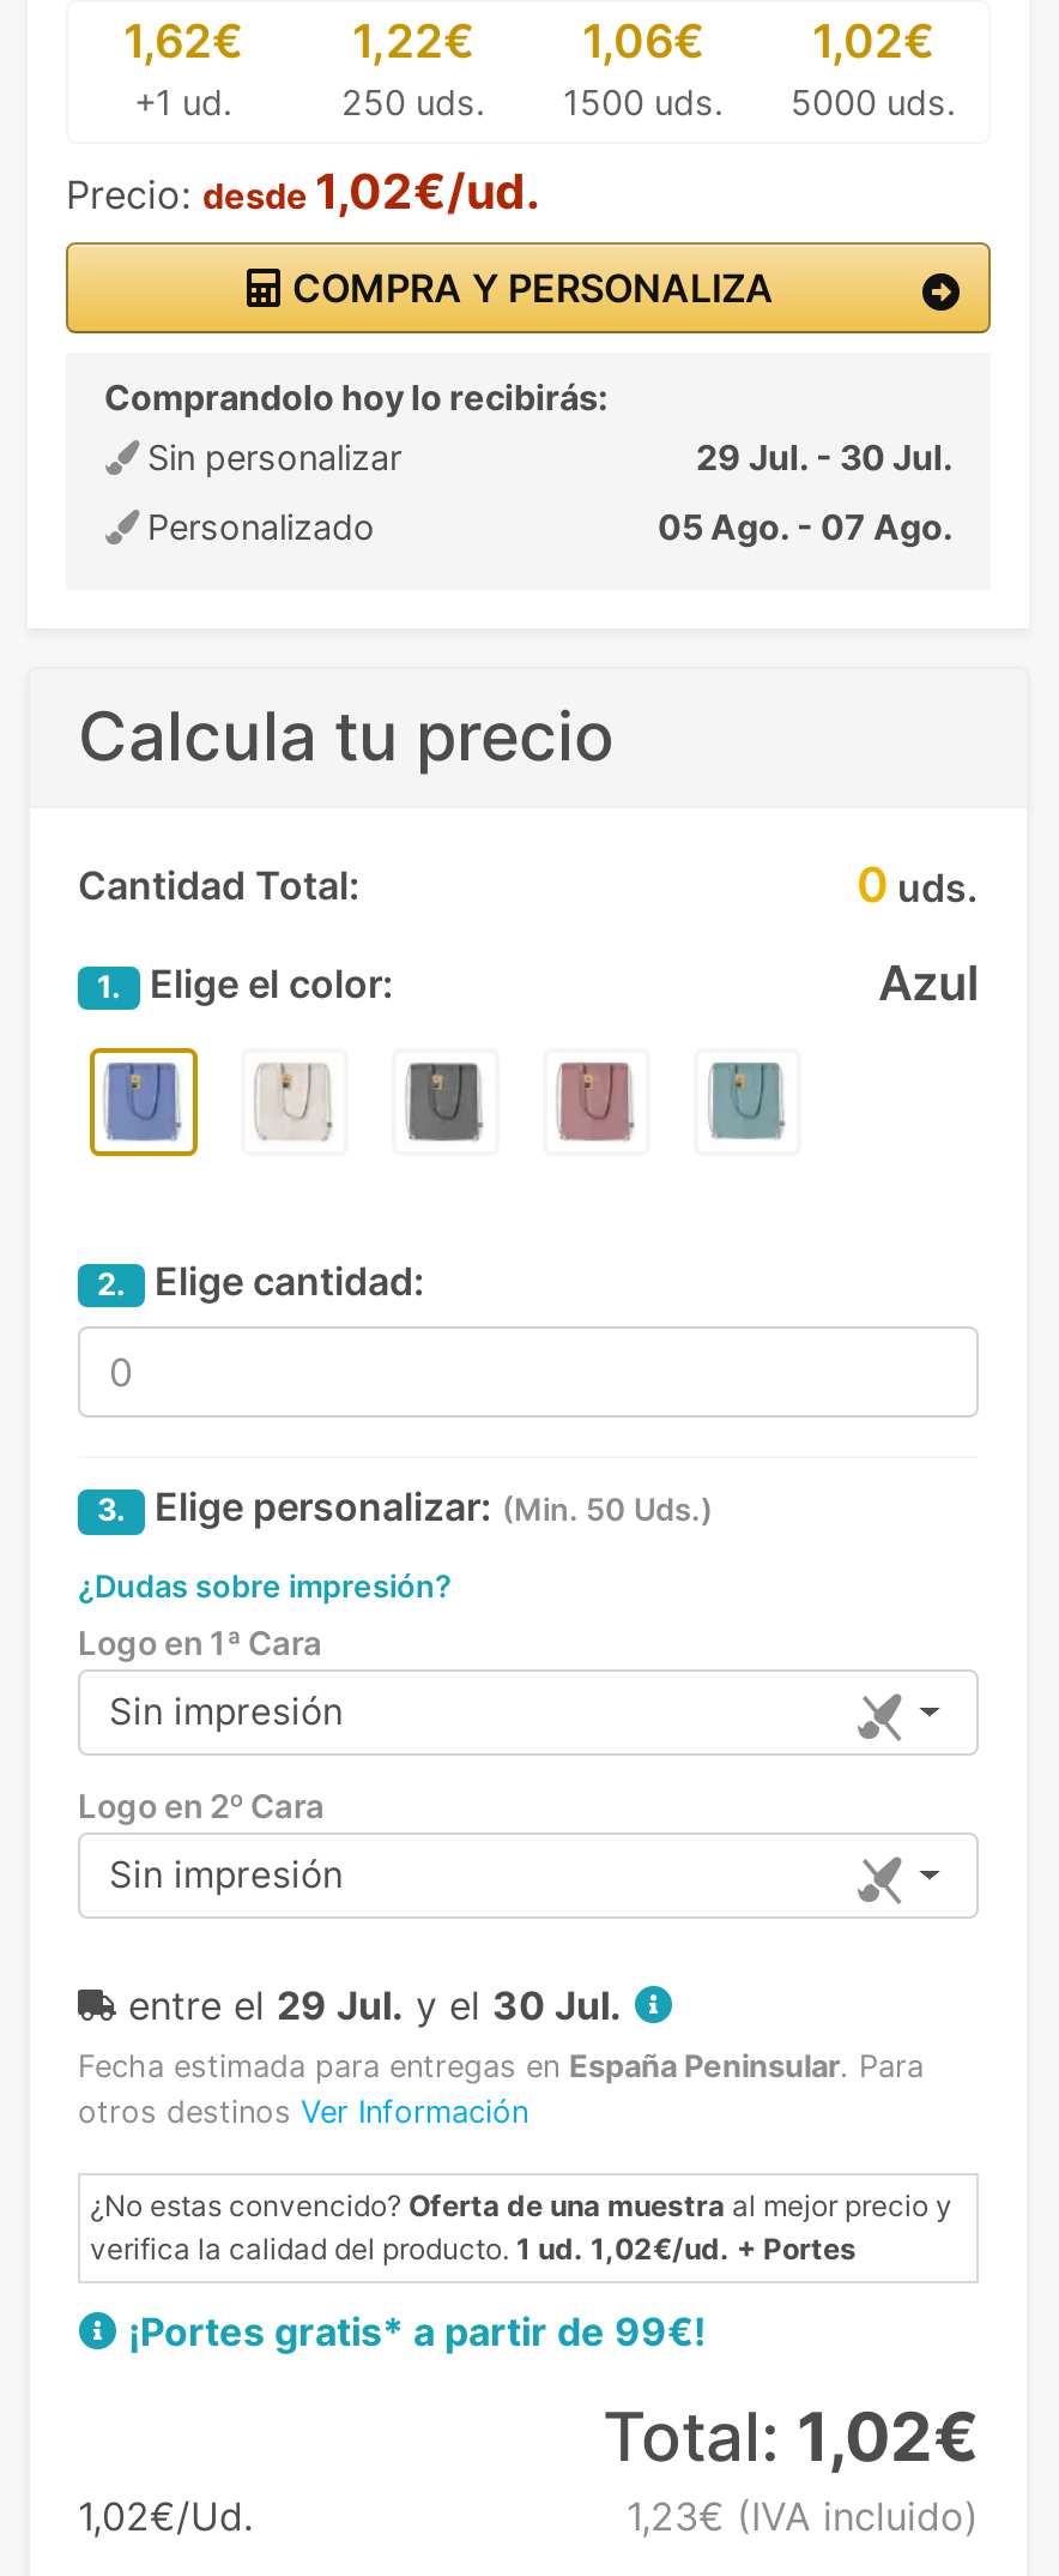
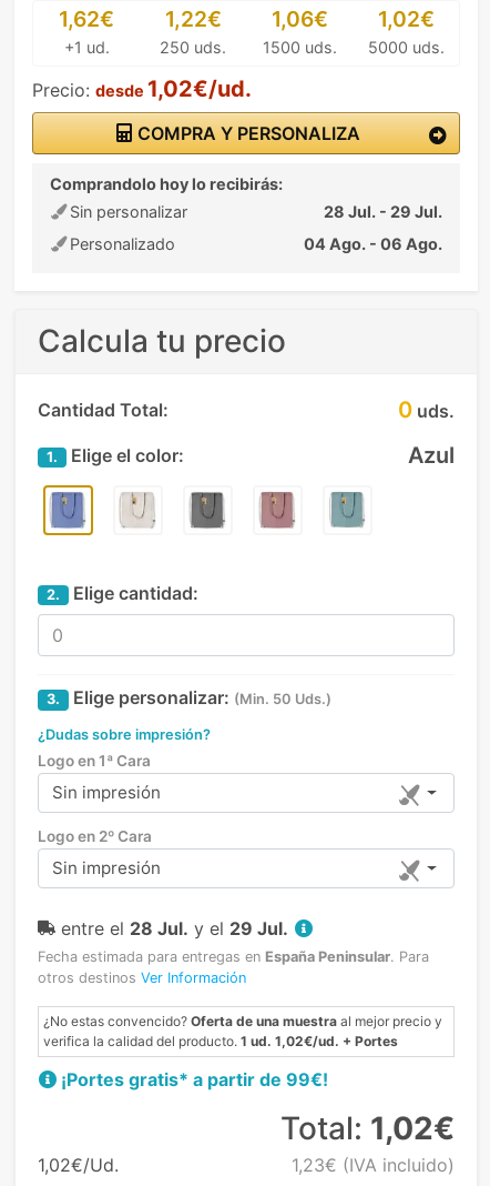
- 29 Jul. - 30 Jul.
+ 28 Jul. - 29 Jul.

- 05 Ago. - 07 Ago.
+ 04 Ago. - 06 Ago.

- entre el 29 Jul. y el 30 Jul.
+ entre el 28 Jul. y el 29 Jul.
